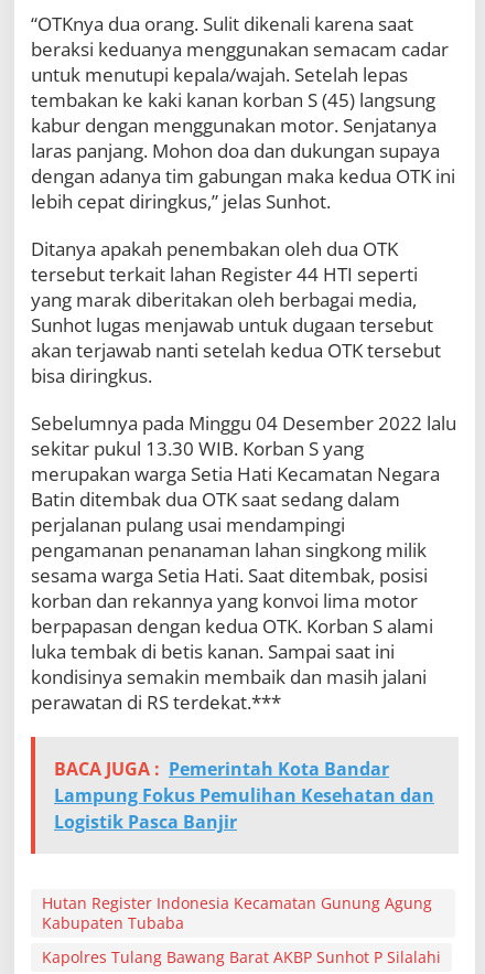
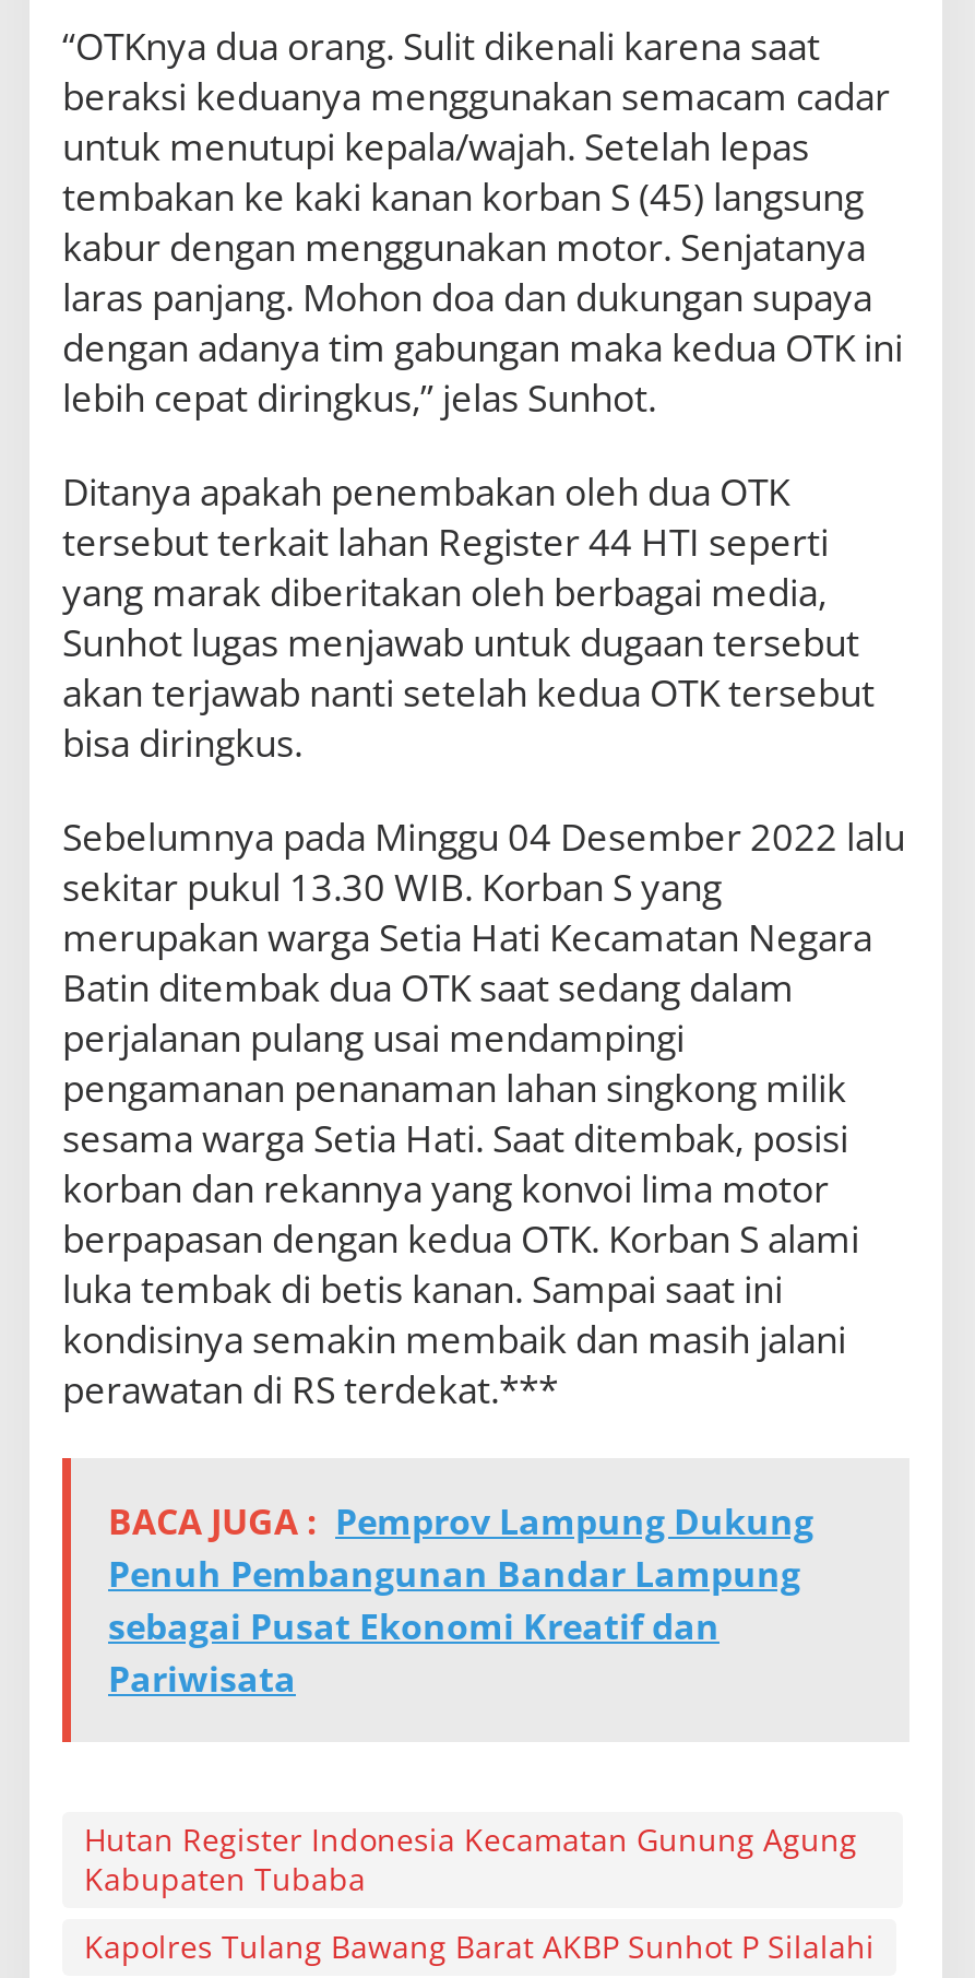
- BACA JUGA : Pemerintah Kota Bandar
- Lampung Fokus Pemulihan Kesehatan dan
- Logistik Pasca Banjir
+ BACA JUGA : Pemprov Lampung Dukung
+ Penuh Pembangunan Bandar Lampung
+ sebagai Pusat Ekonomi Kreatif dan
+ Pariwisata
